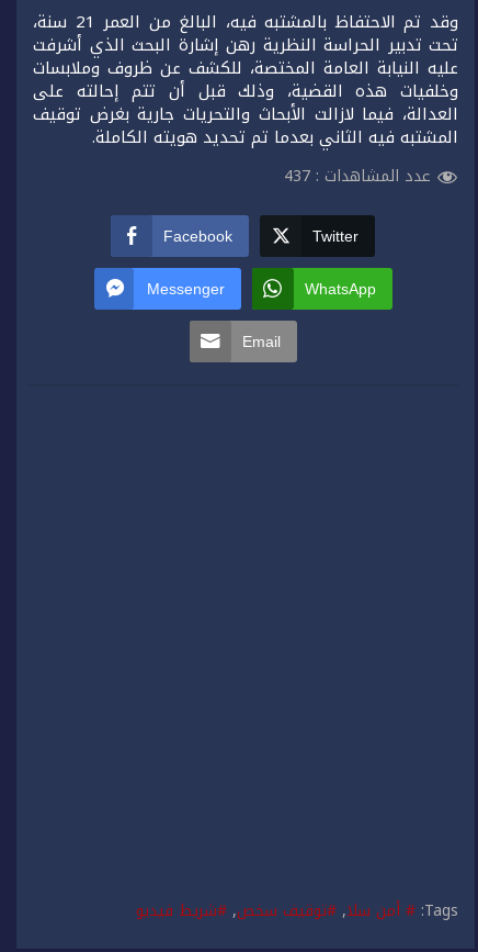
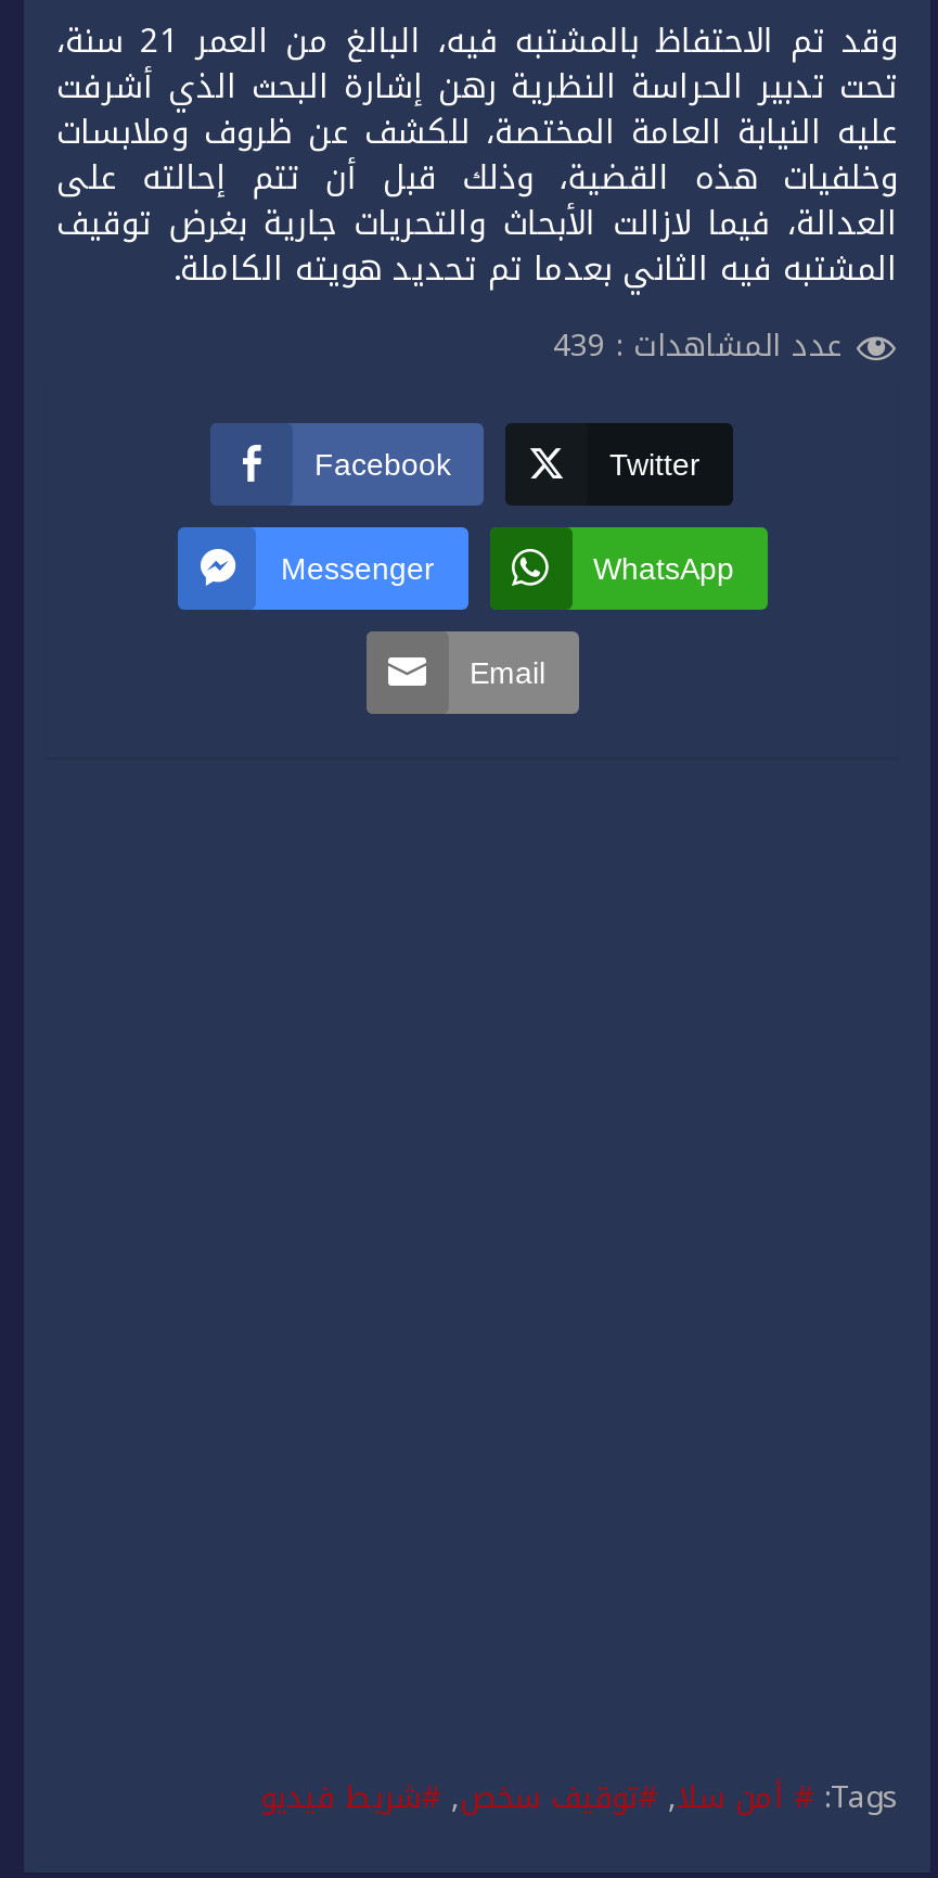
- عدد المشاهدات : 437
+ عدد المشاهدات : 439
